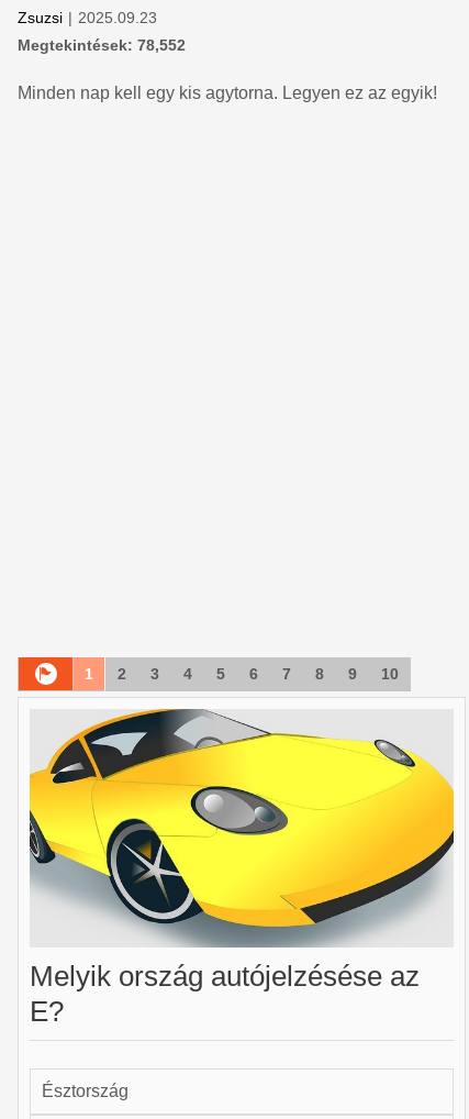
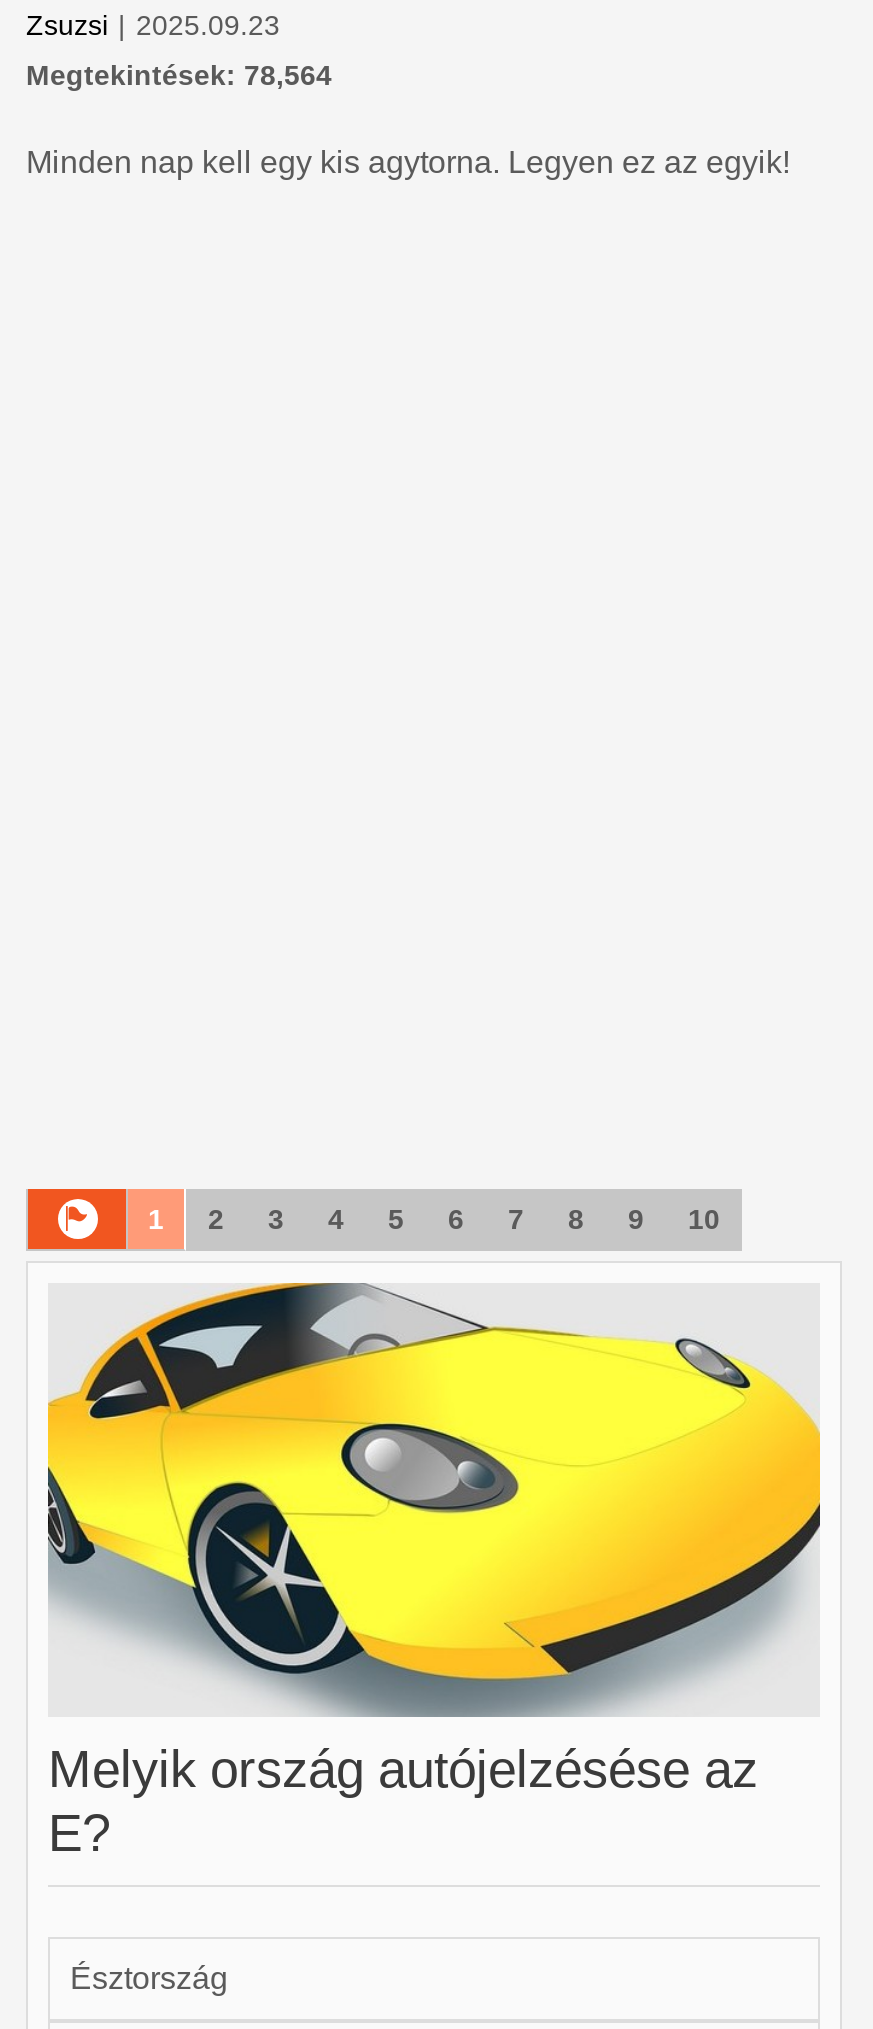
- Megtekintések: 78,552
+ Megtekintések: 78,564
